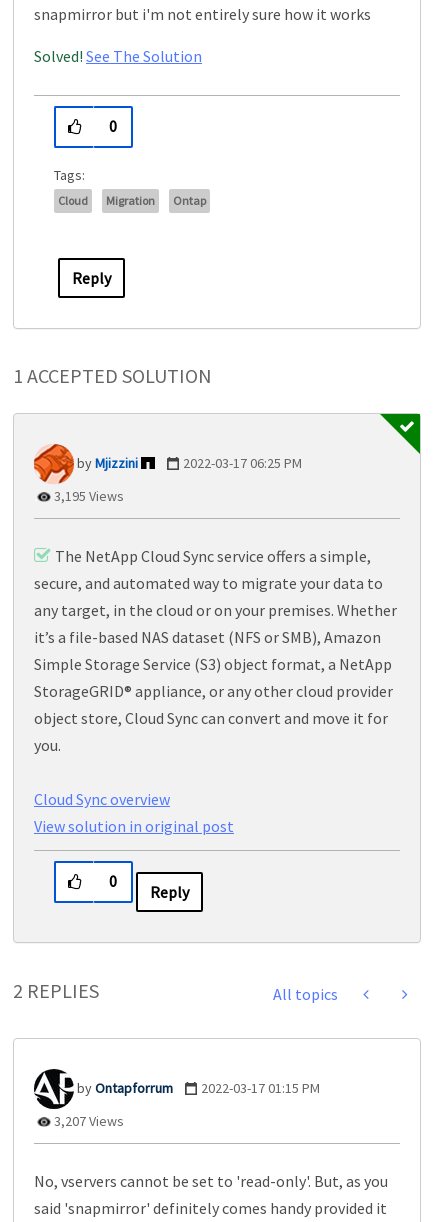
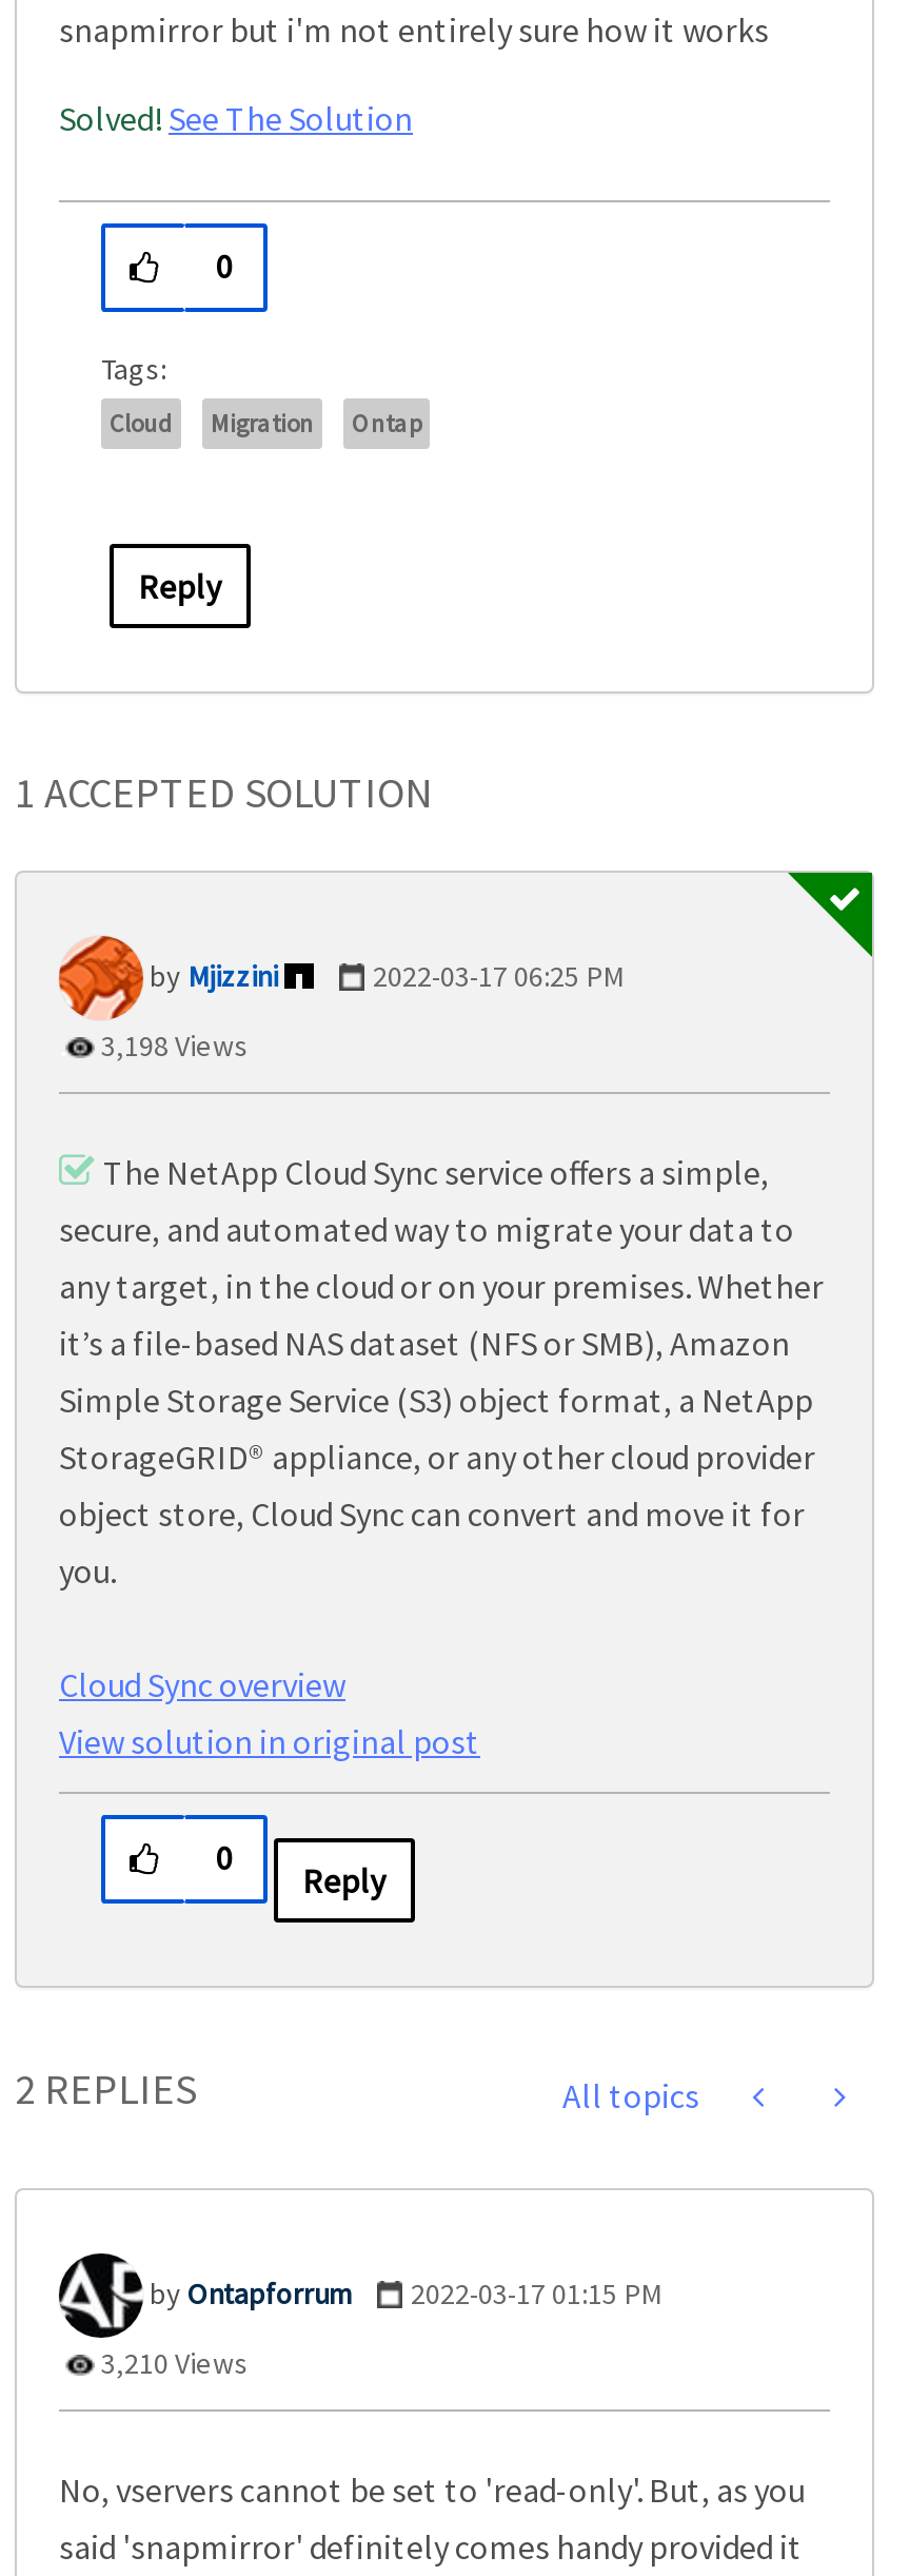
- 3,195 Views
+ 3,198 Views

- 3,207 Views
+ 3,210 Views
